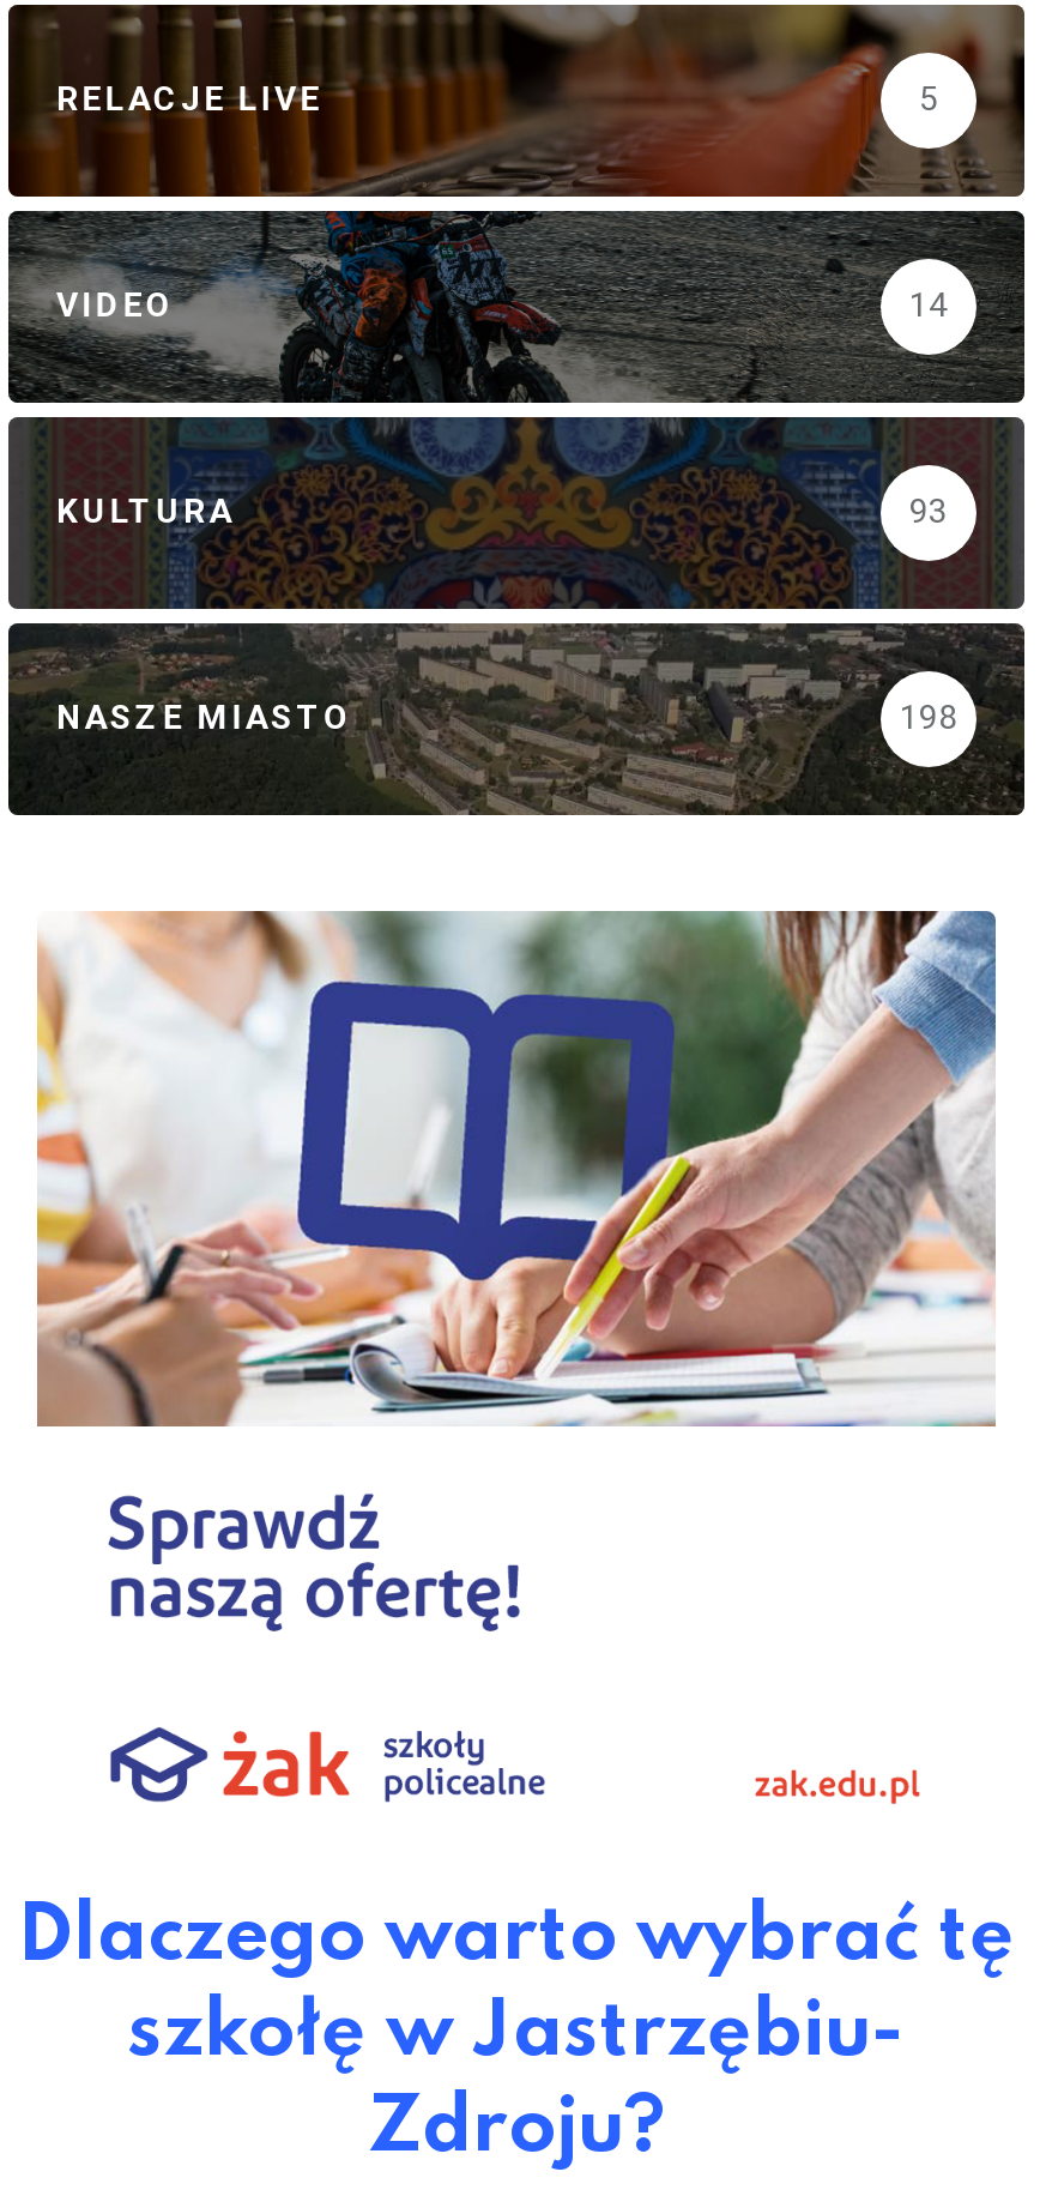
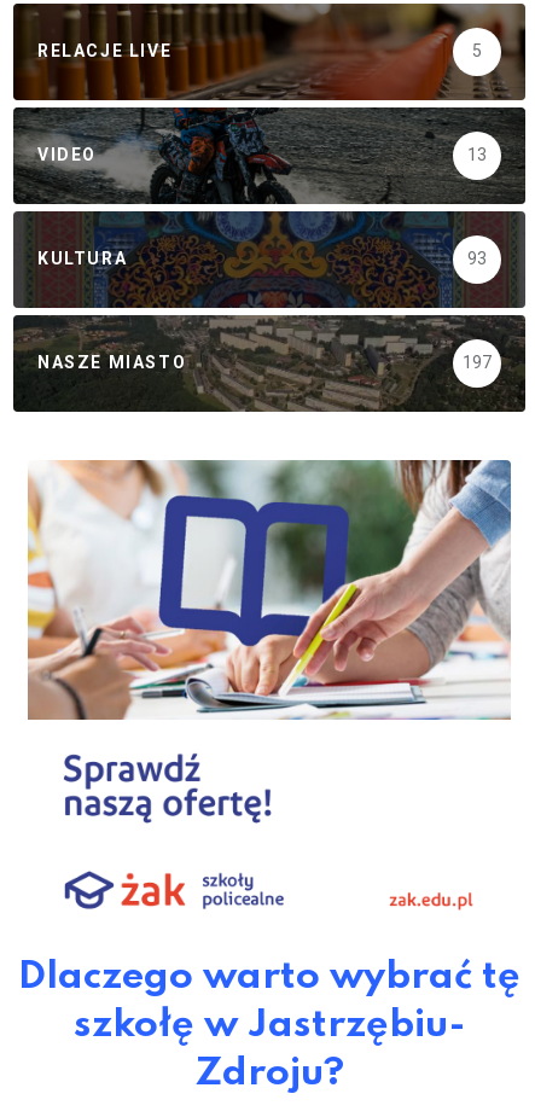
- 14
+ 13

- 198
+ 197
